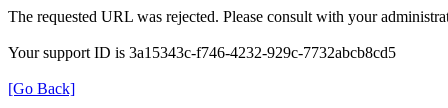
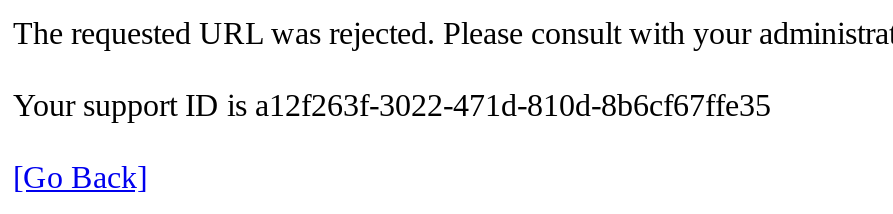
- Your support ID is 3a15343c-f746-4232-929c-7732abcb8cd5
+ Your support ID is a12f263f-3022-471d-810d-8b6cf67ffe35
